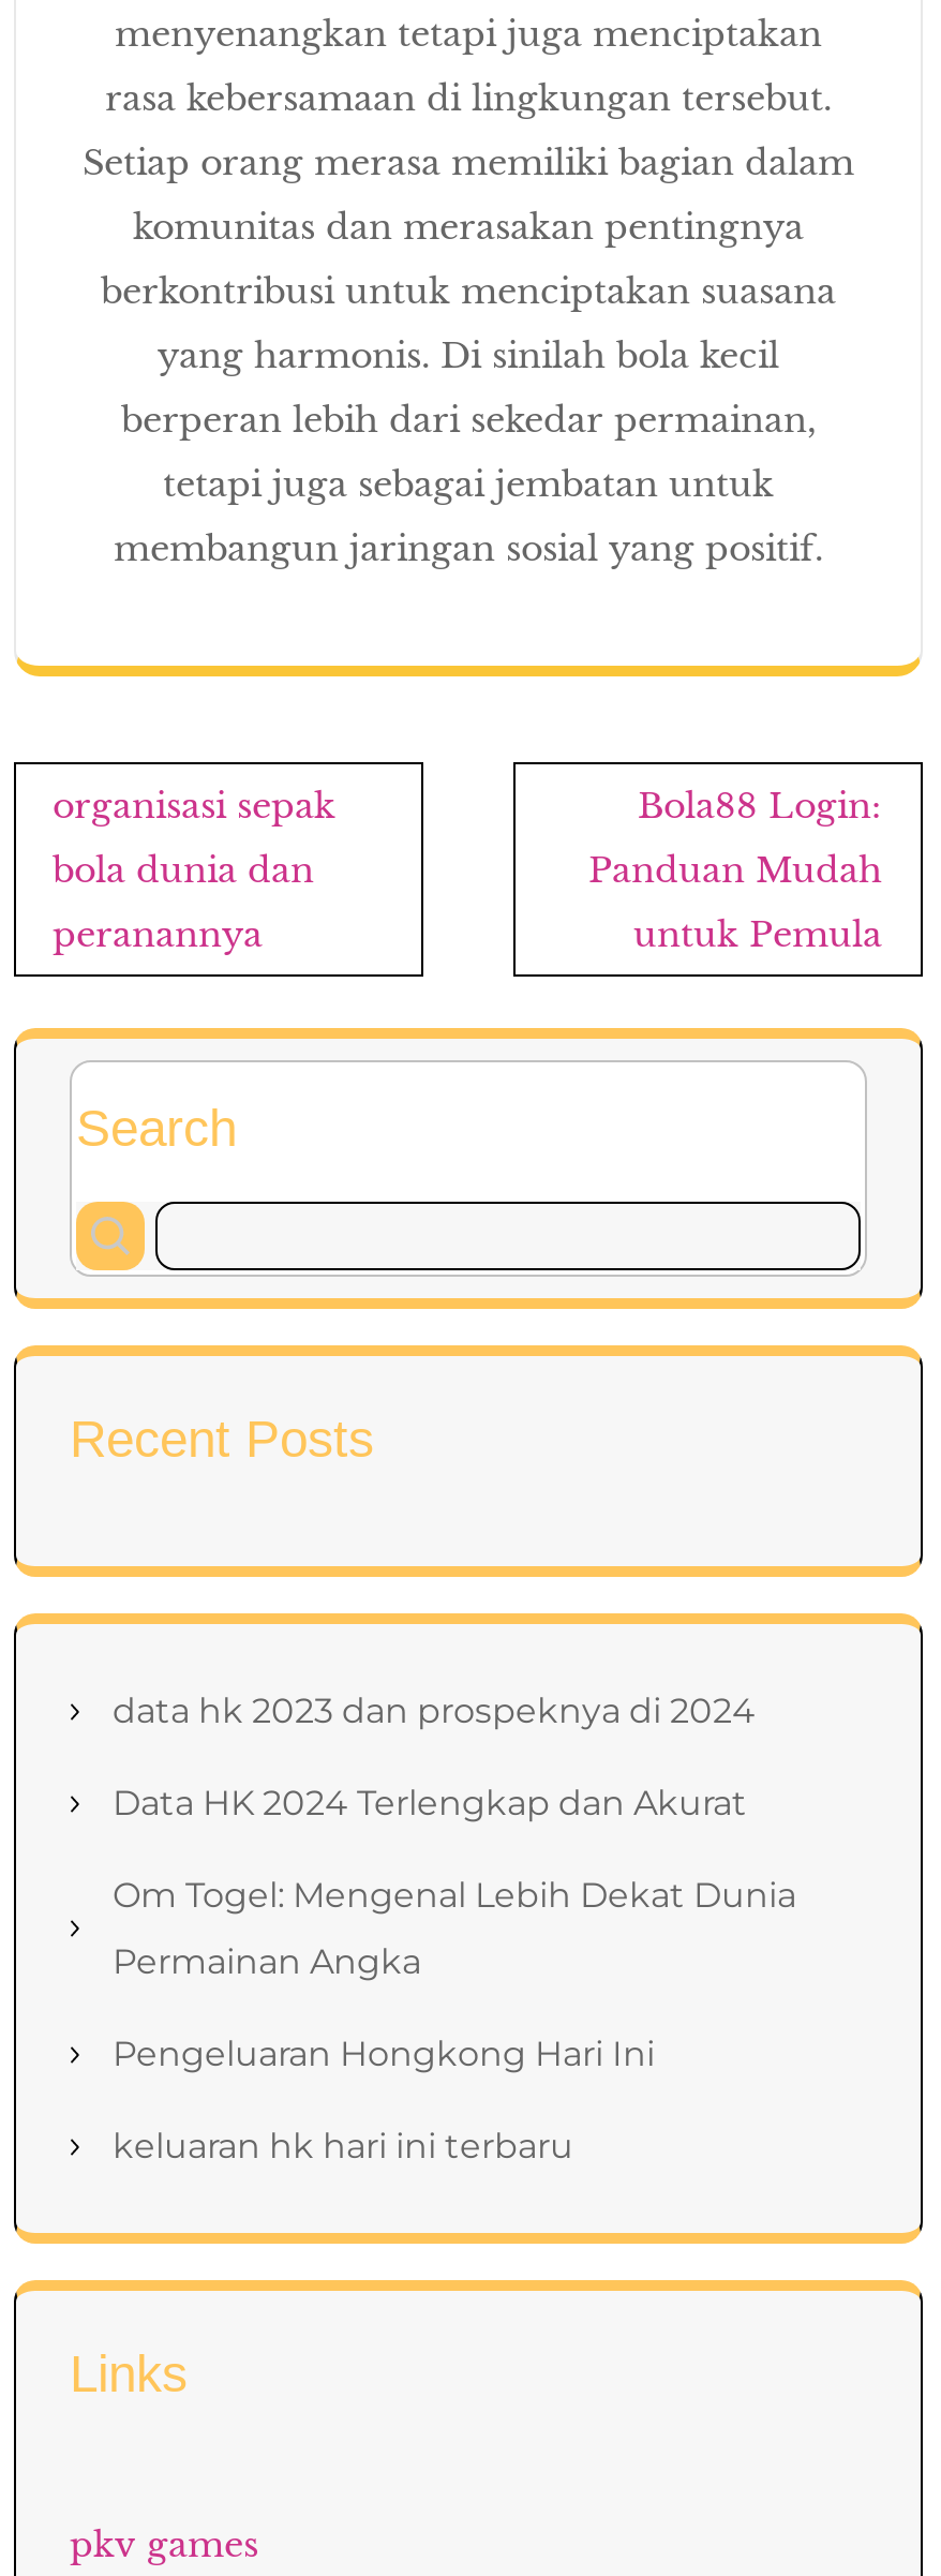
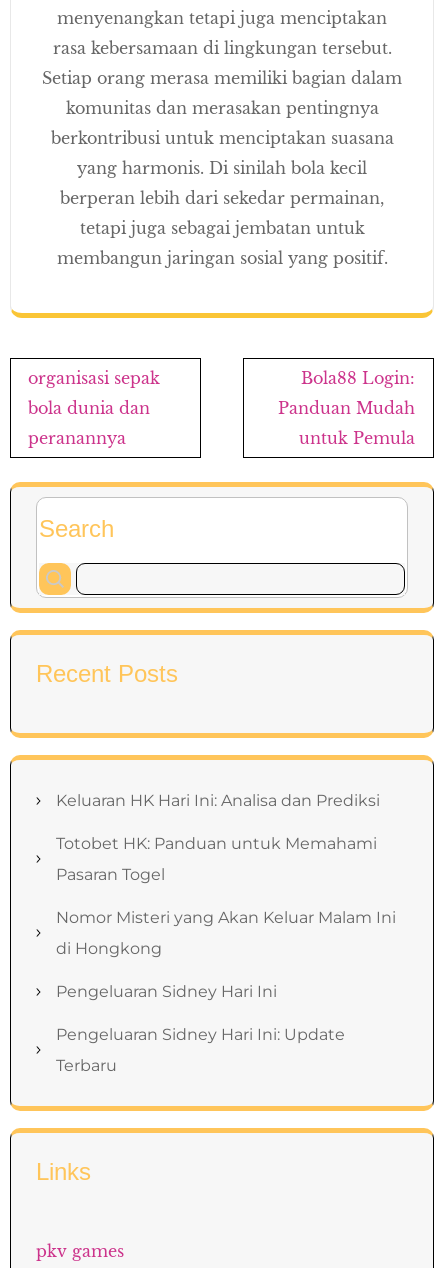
- data hk 2023 dan prospeknya di 2024
- Data HK 2024 Terlengkap dan Akurat
- Om Togel: Mengenal Lebih Dekat Dunia
- Permainan Angka
- Pengeluaran Hongkong Hari Ini
- keluaran hk hari ini terbaru
+ Keluaran HK Hari Ini: Analisa dan Prediksi
+ Totobet HK: Panduan untuk Memahami
+ Pasaran Togel
+ Nomor Misteri yang Akan Keluar Malam Ini
+ di Hongkong
+ Pengeluaran Sidney Hari Ini
+ Pengeluaran Sidney Hari Ini: Update
+ Terbaru
